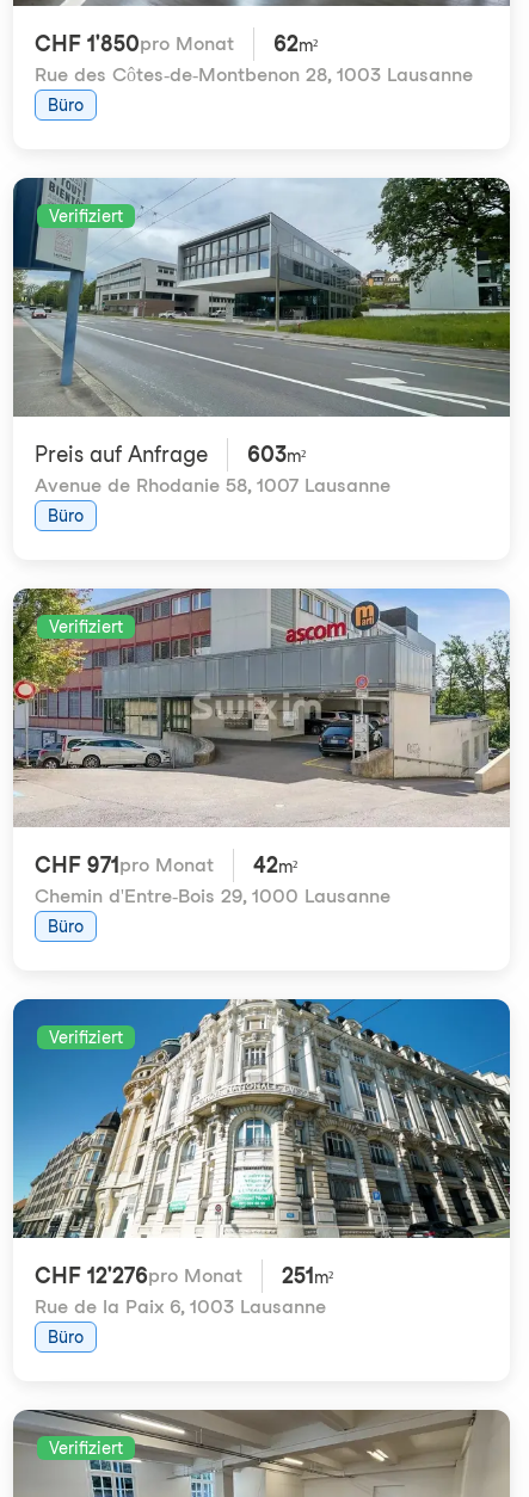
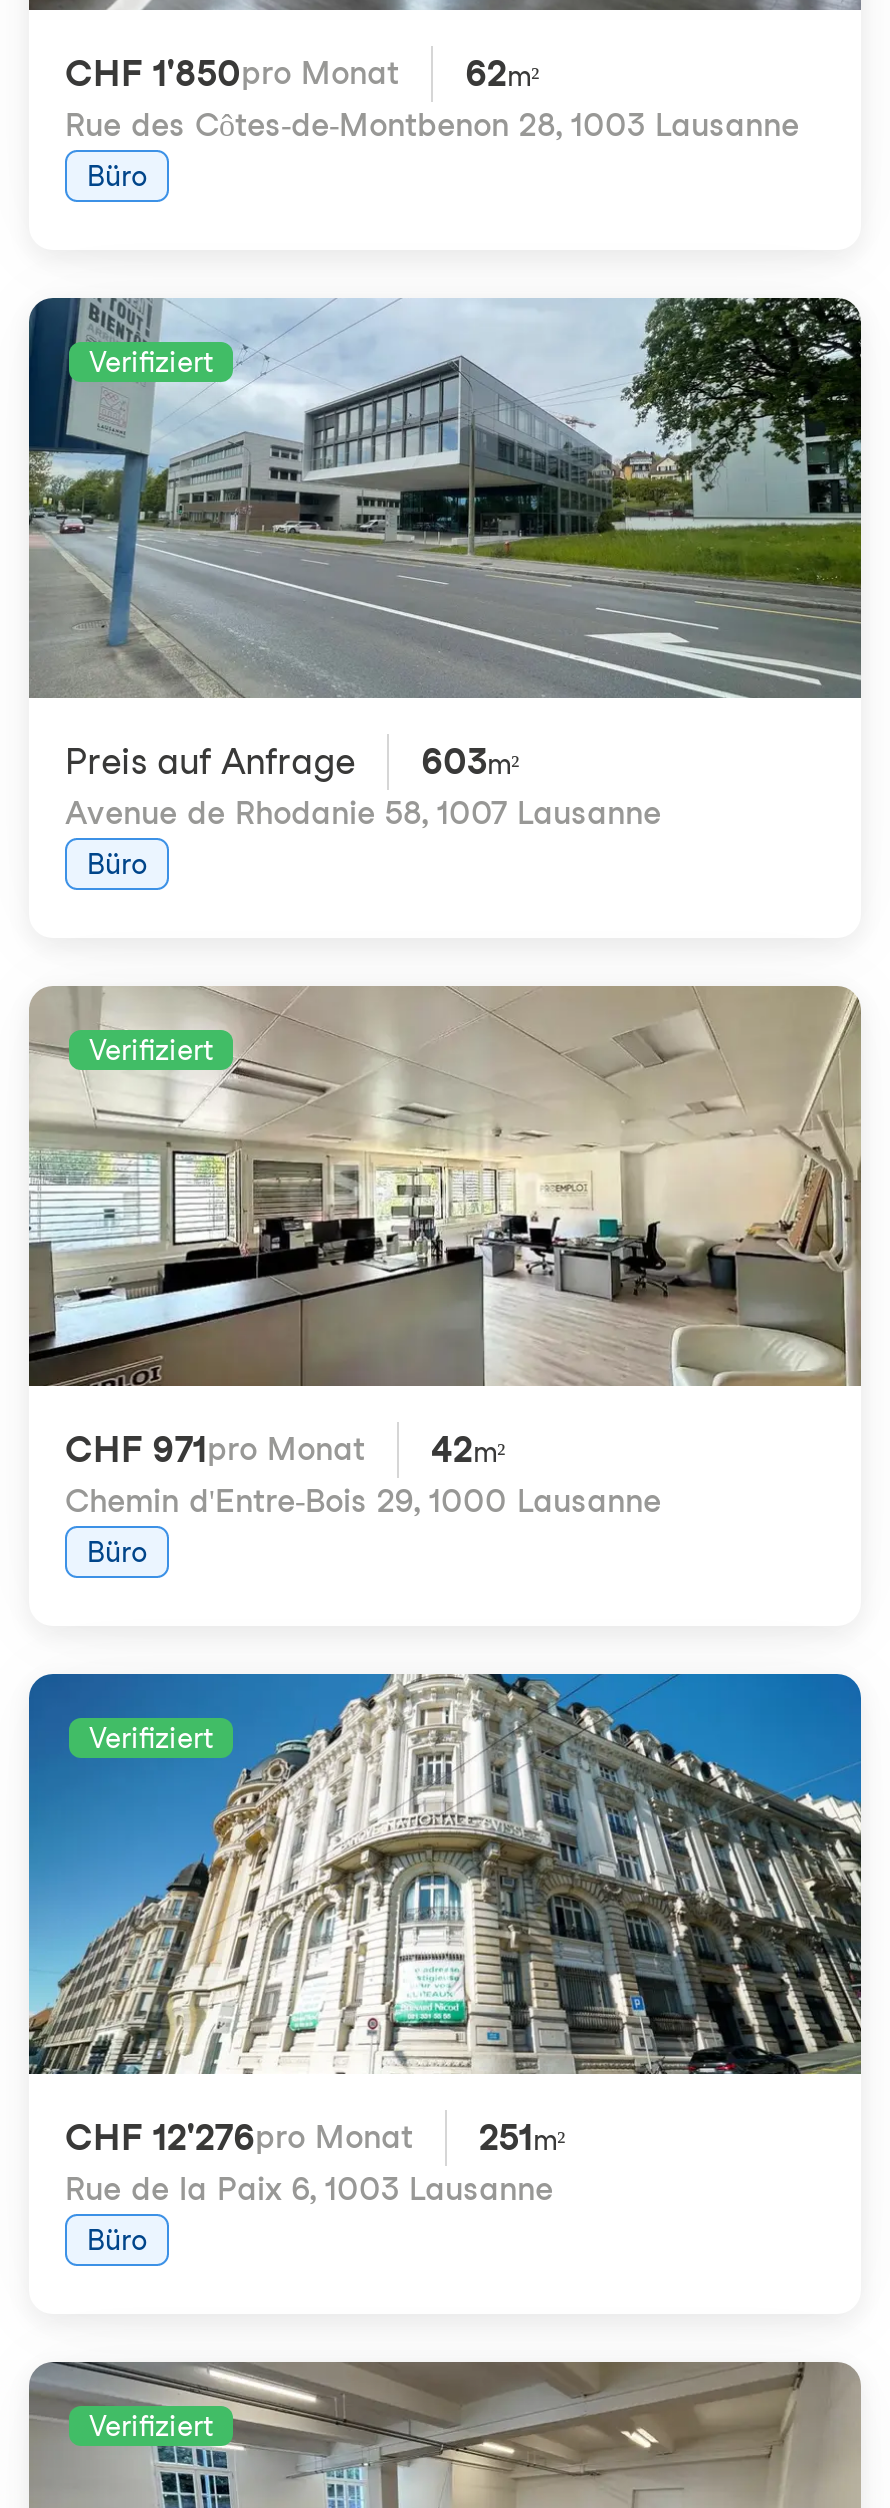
- [image]
+ [image]
